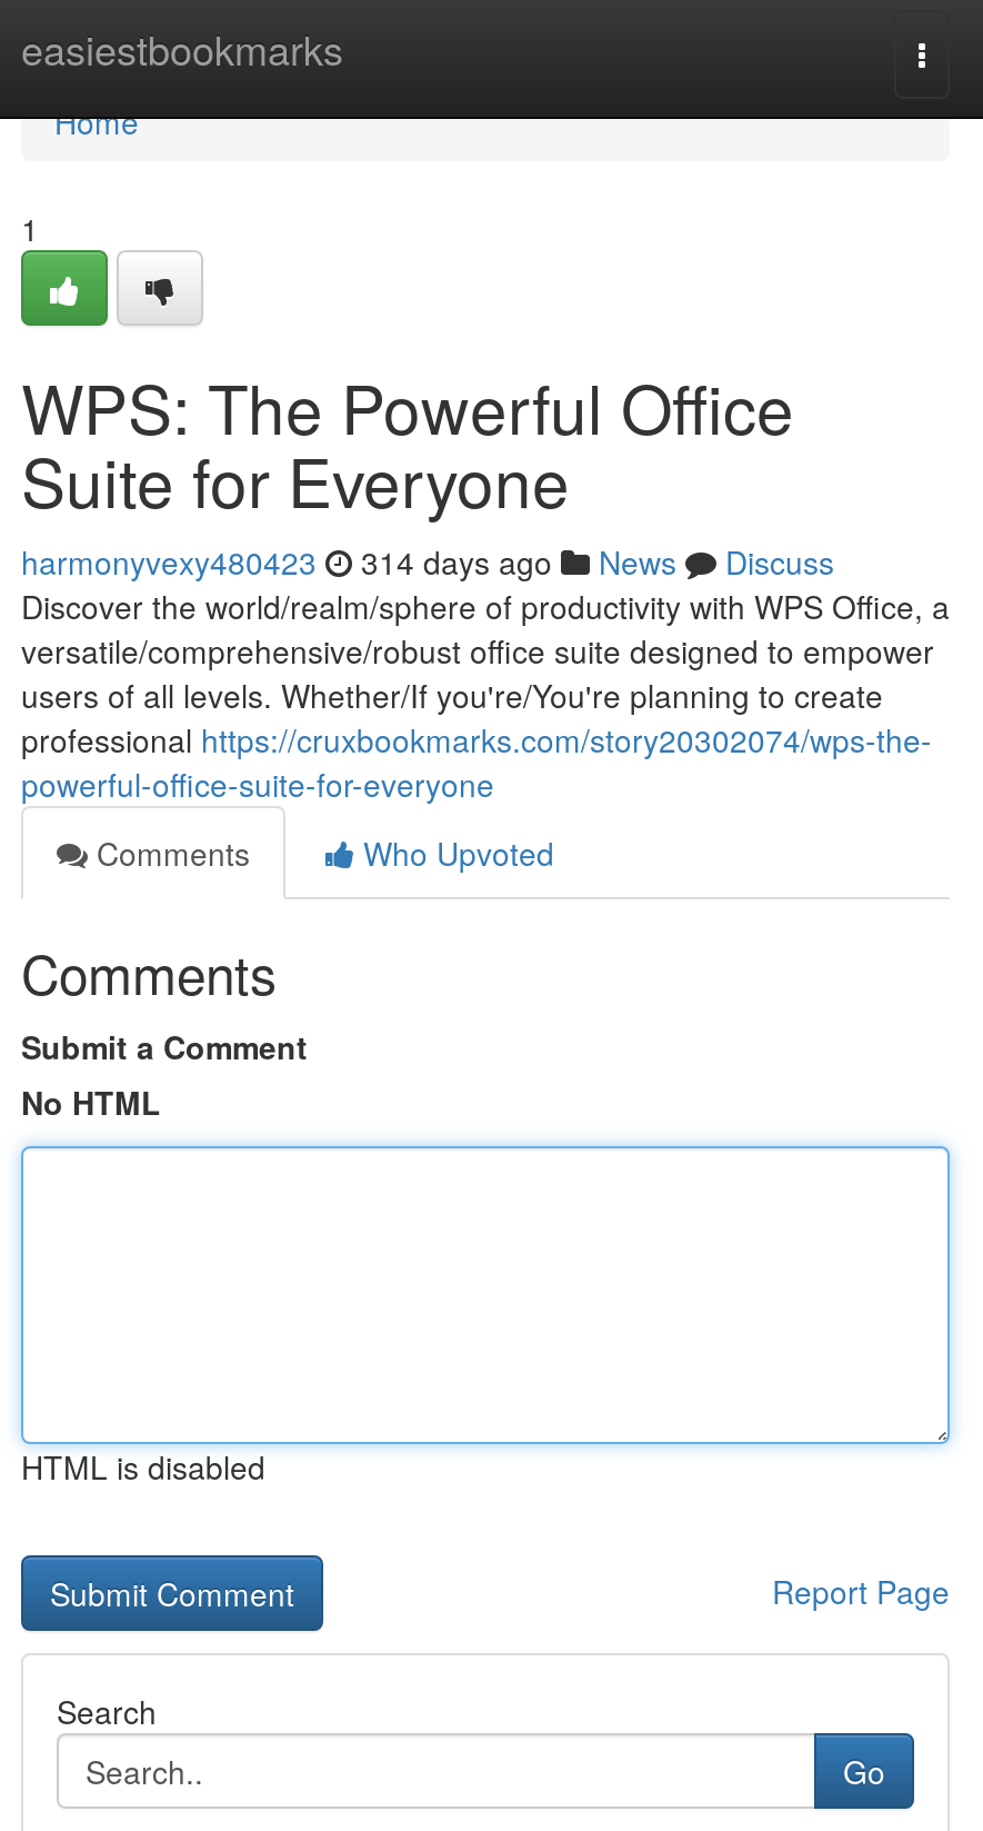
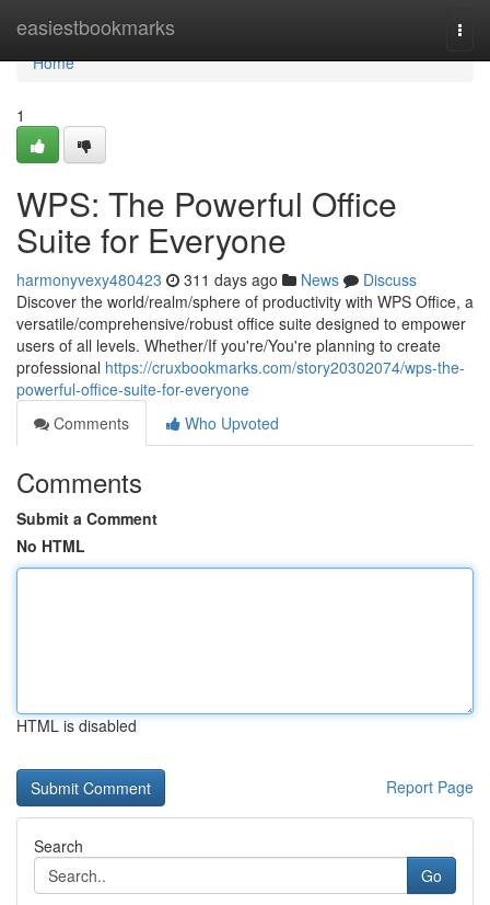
- harmonyvexy480423 314 days ago News Discuss
+ harmonyvexy480423 311 days ago News Discuss
